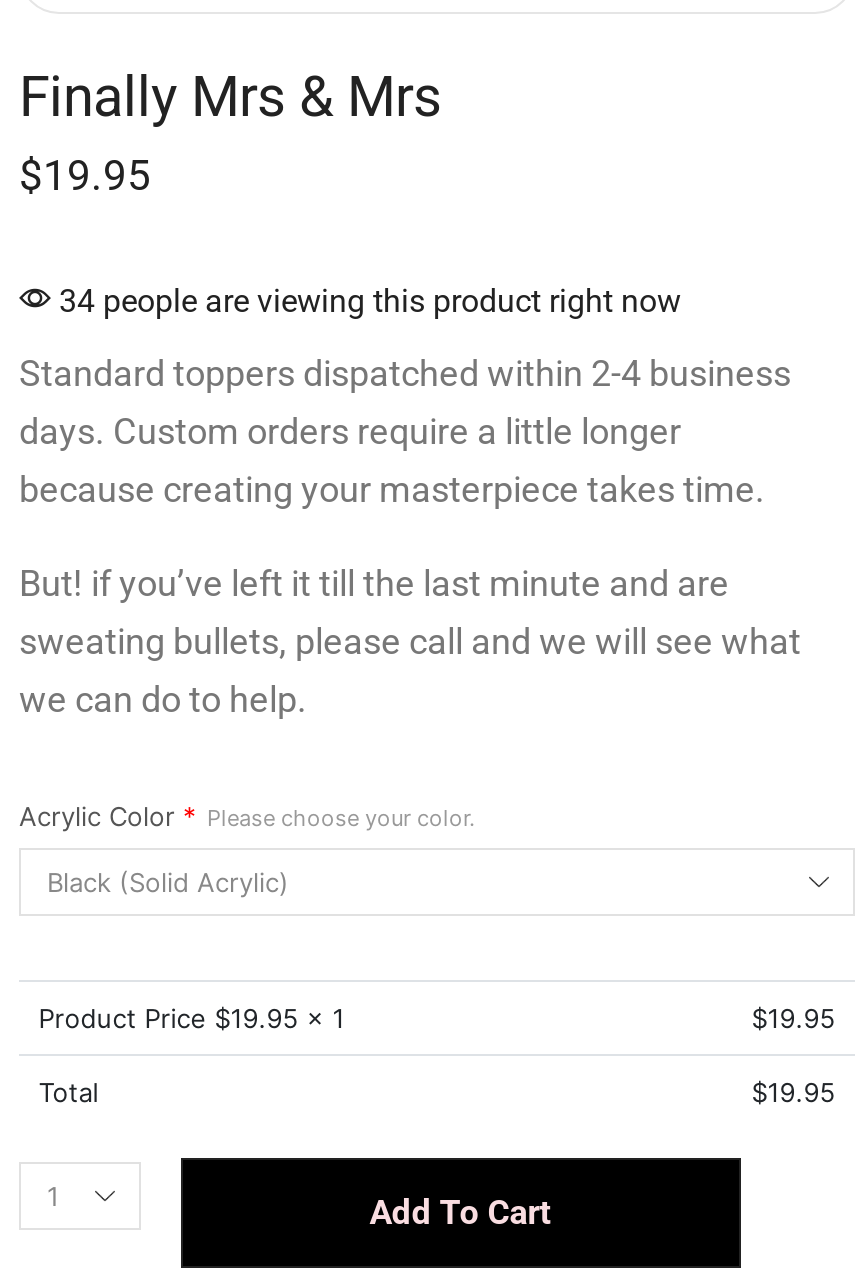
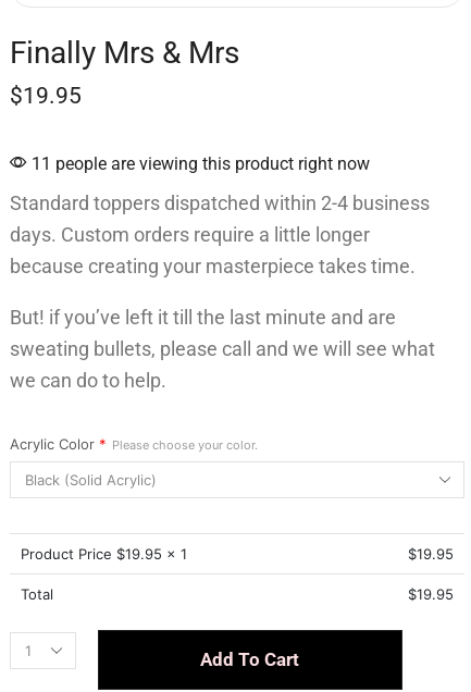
- 34 people are viewing this product right now
+ 11 people are viewing this product right now
